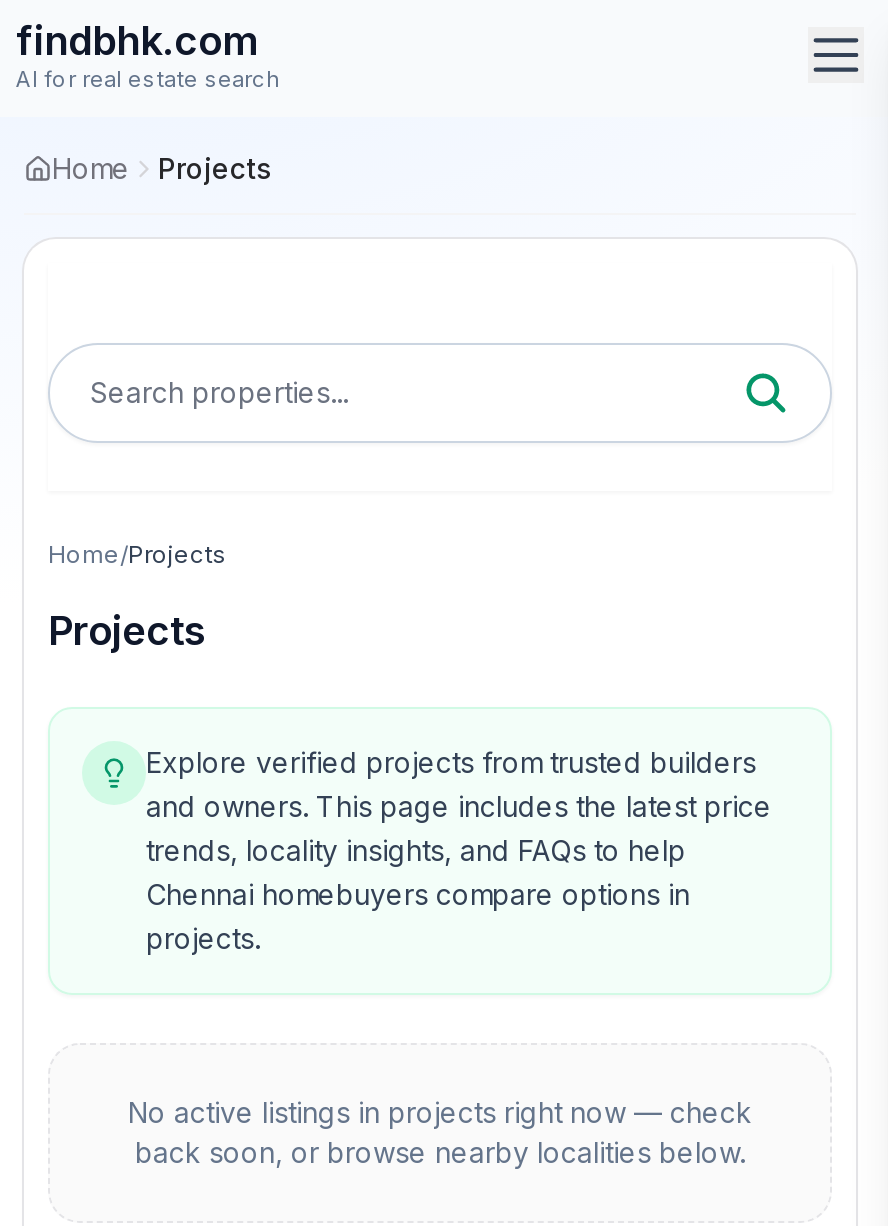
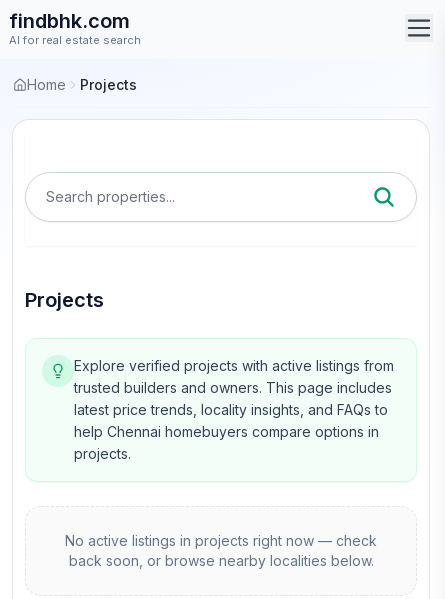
- Home/Projects

- Explore verified projects from trusted builders
- and owners. This page includes the latest price
- trends, locality insights, and FAQs to help
- Chennai homebuyers compare options in
+ Explore verified projects with active listings from
+ trusted builders and owners. This page includes
+ latest price trends, locality insights, and FAQs to
+ help Chennai homebuyers compare options in
